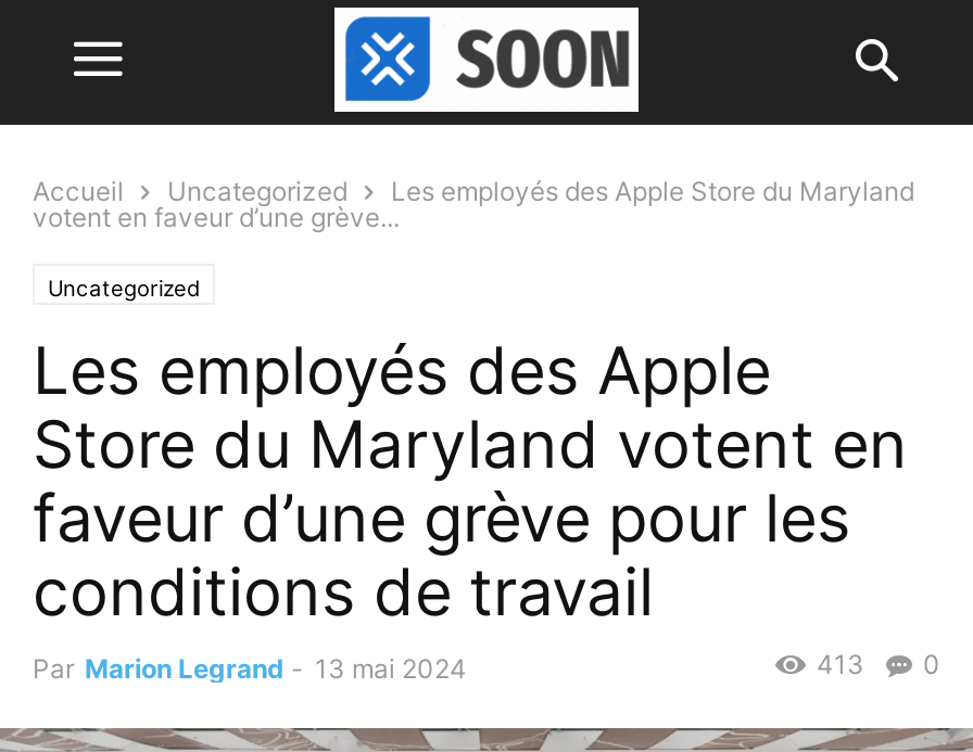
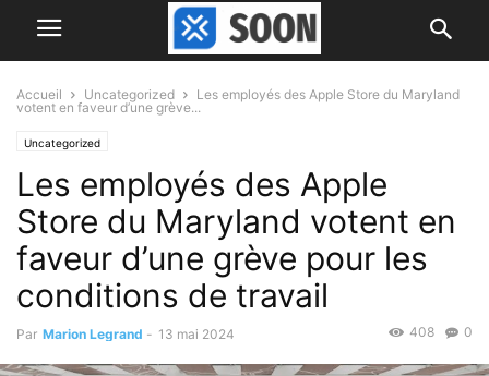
- 413 0
+ 408 0
